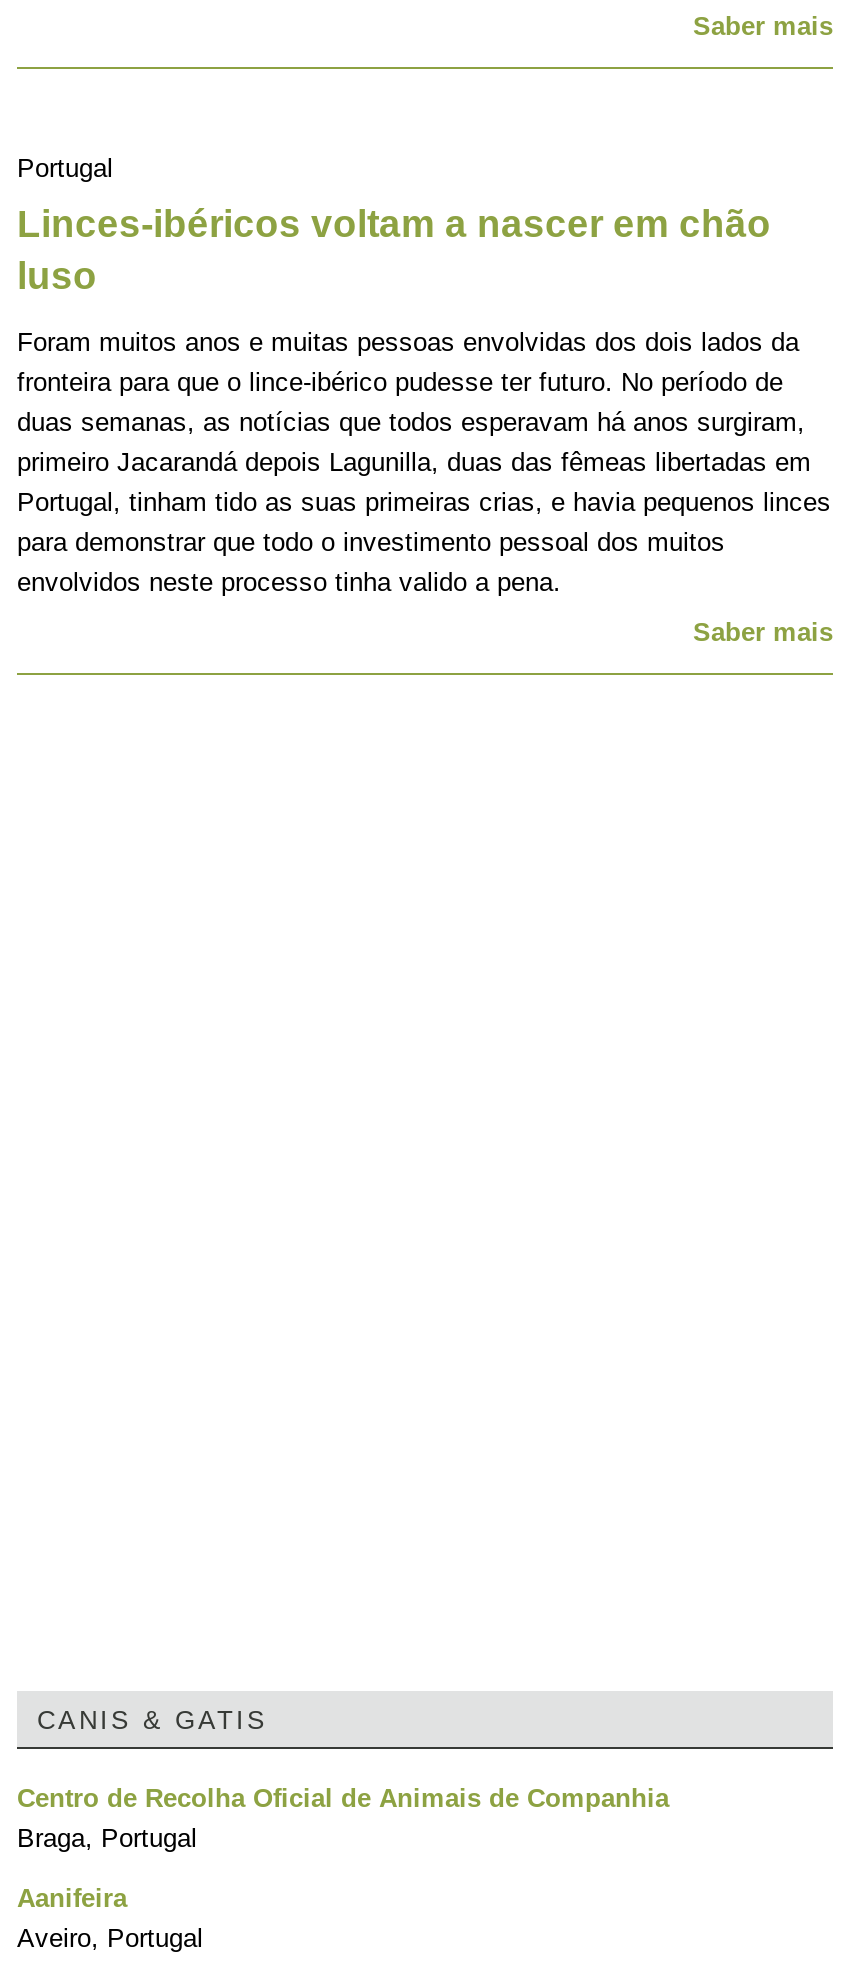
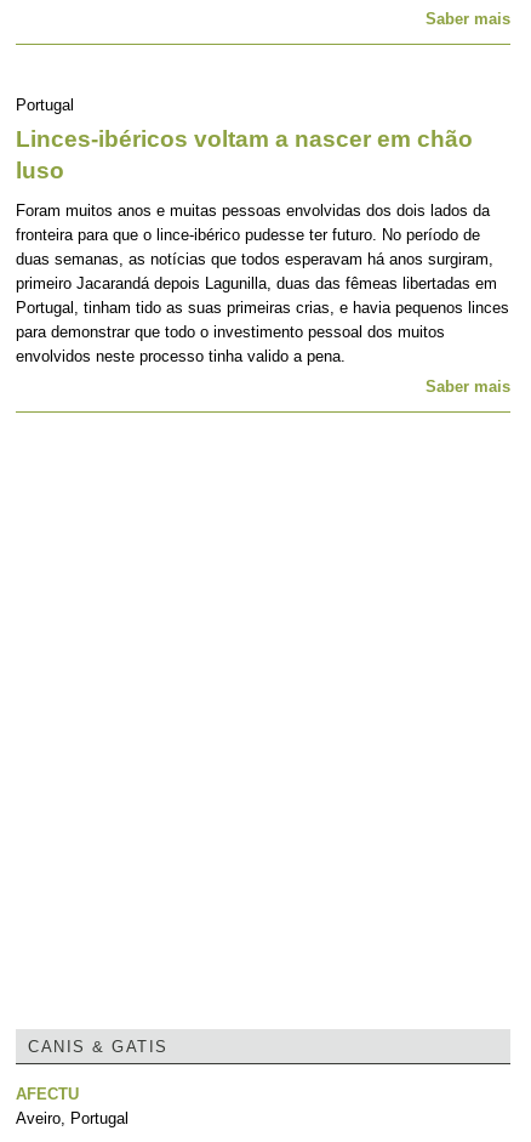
- Centro de Recolha Oficial de Animais de Companhia
- Braga, Portugal
- Aanifeira
+ AFECTU
